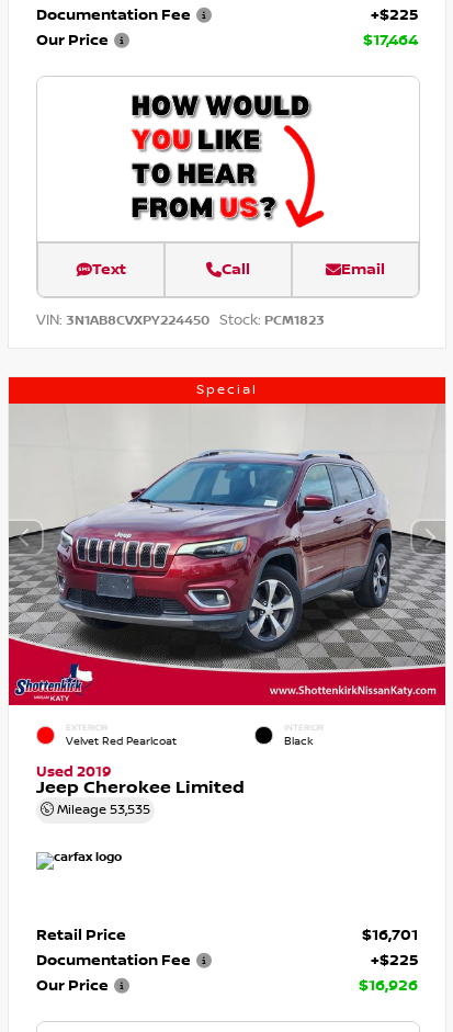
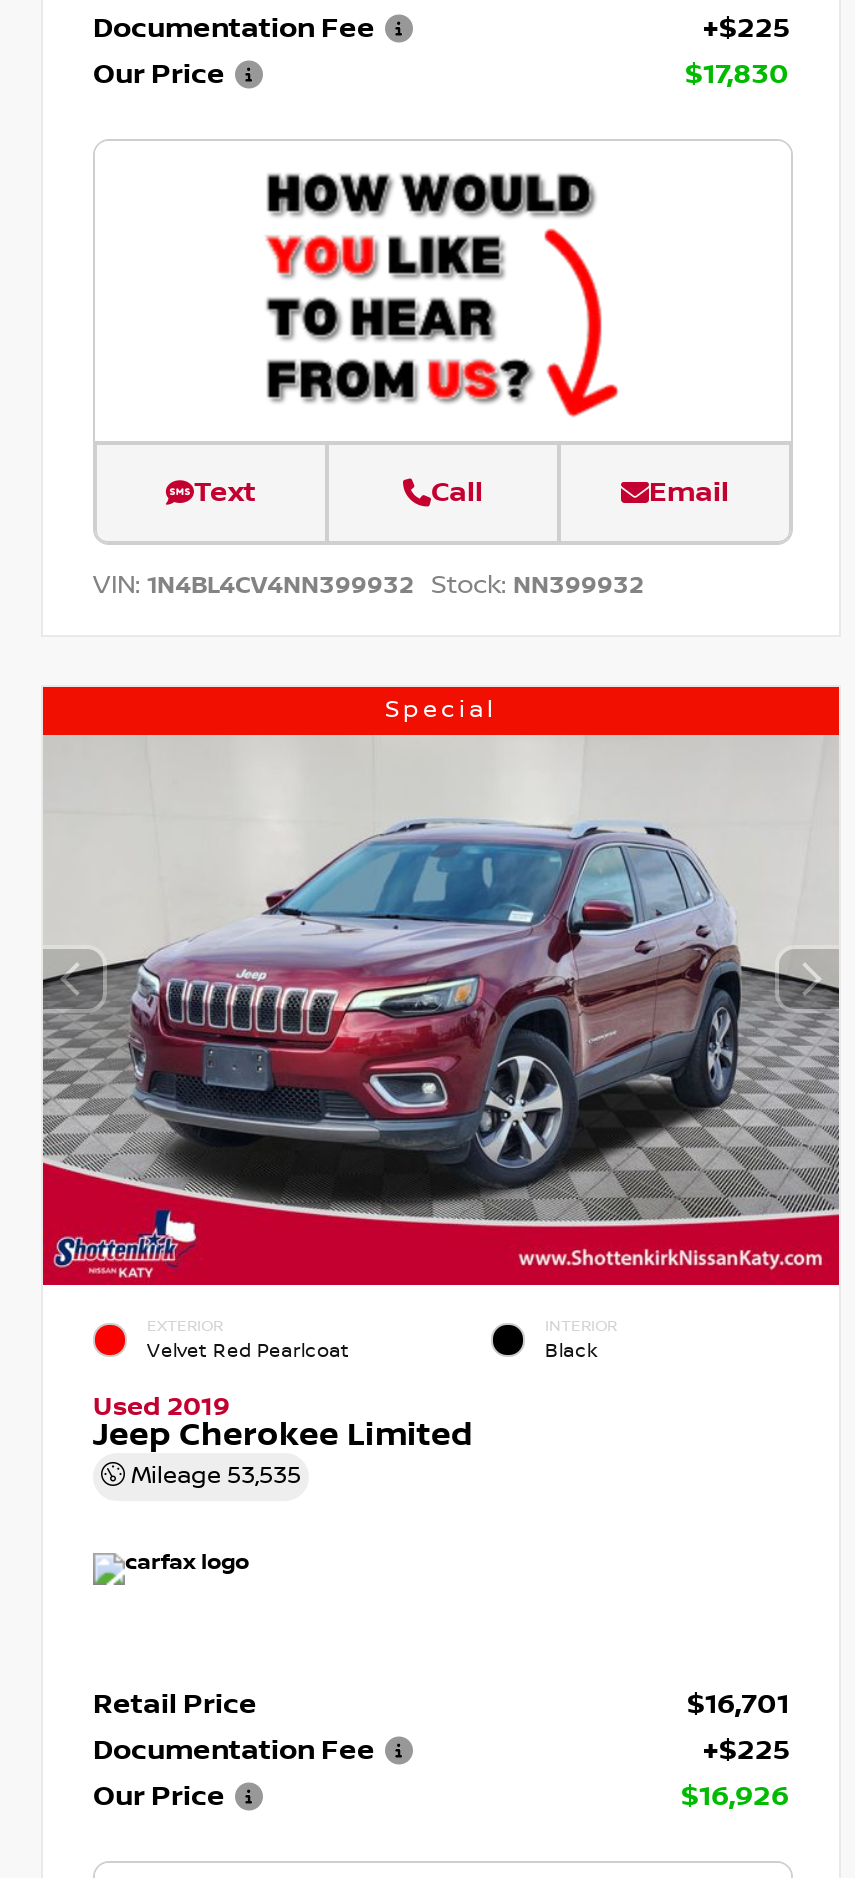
- $17,464
+ $17,830

- VIN: 3N1AB8CVXPY224450 Stock: PCM1823
+ VIN: 1N4BL4CV4NN399932 Stock: NN399932
